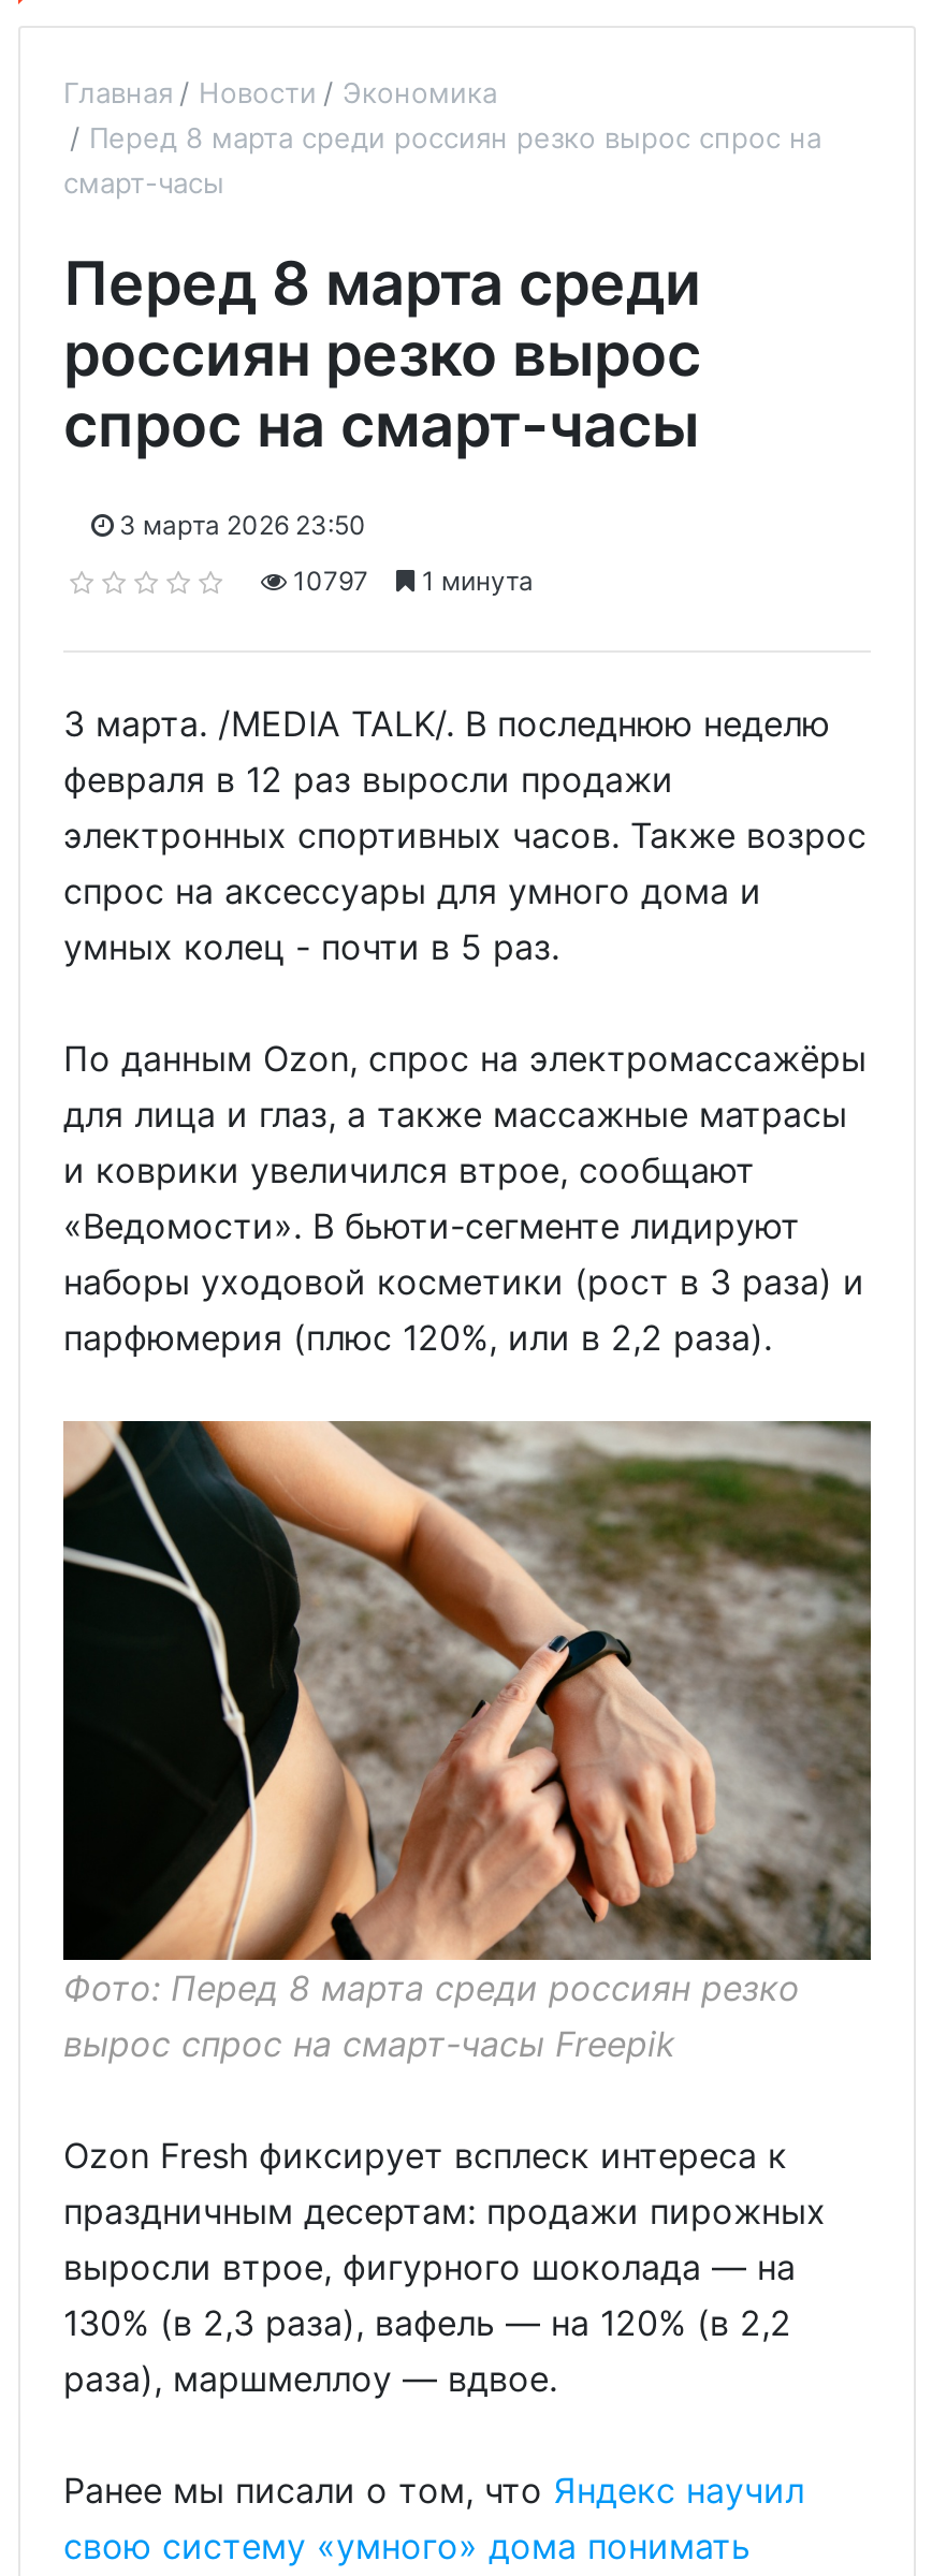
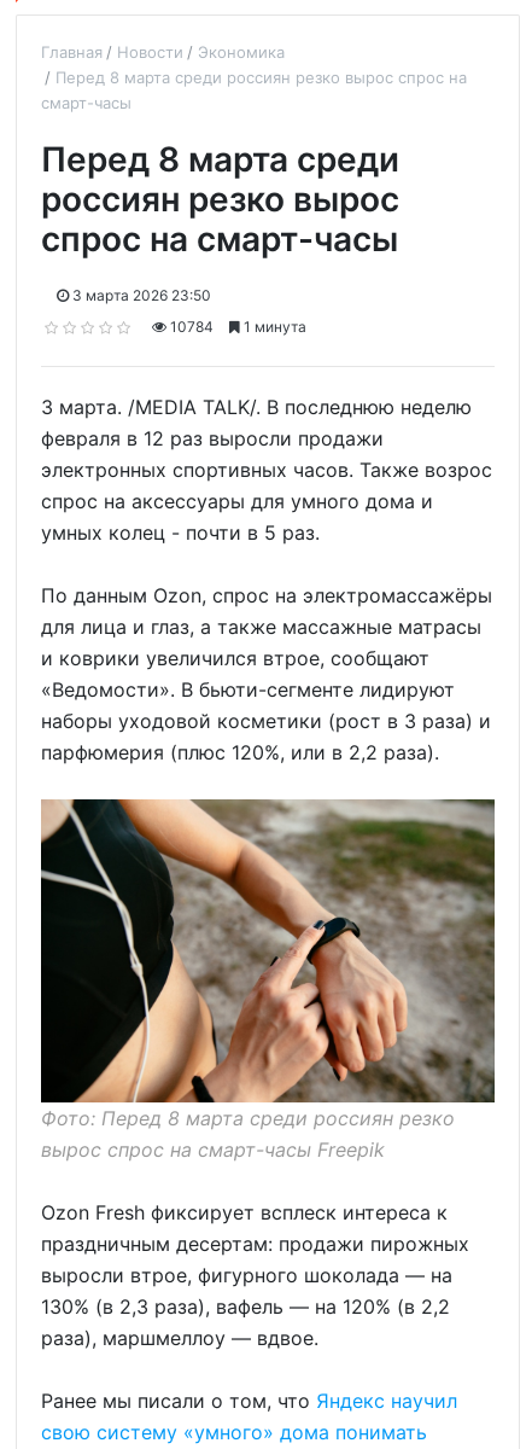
- 10797
+ 10784
